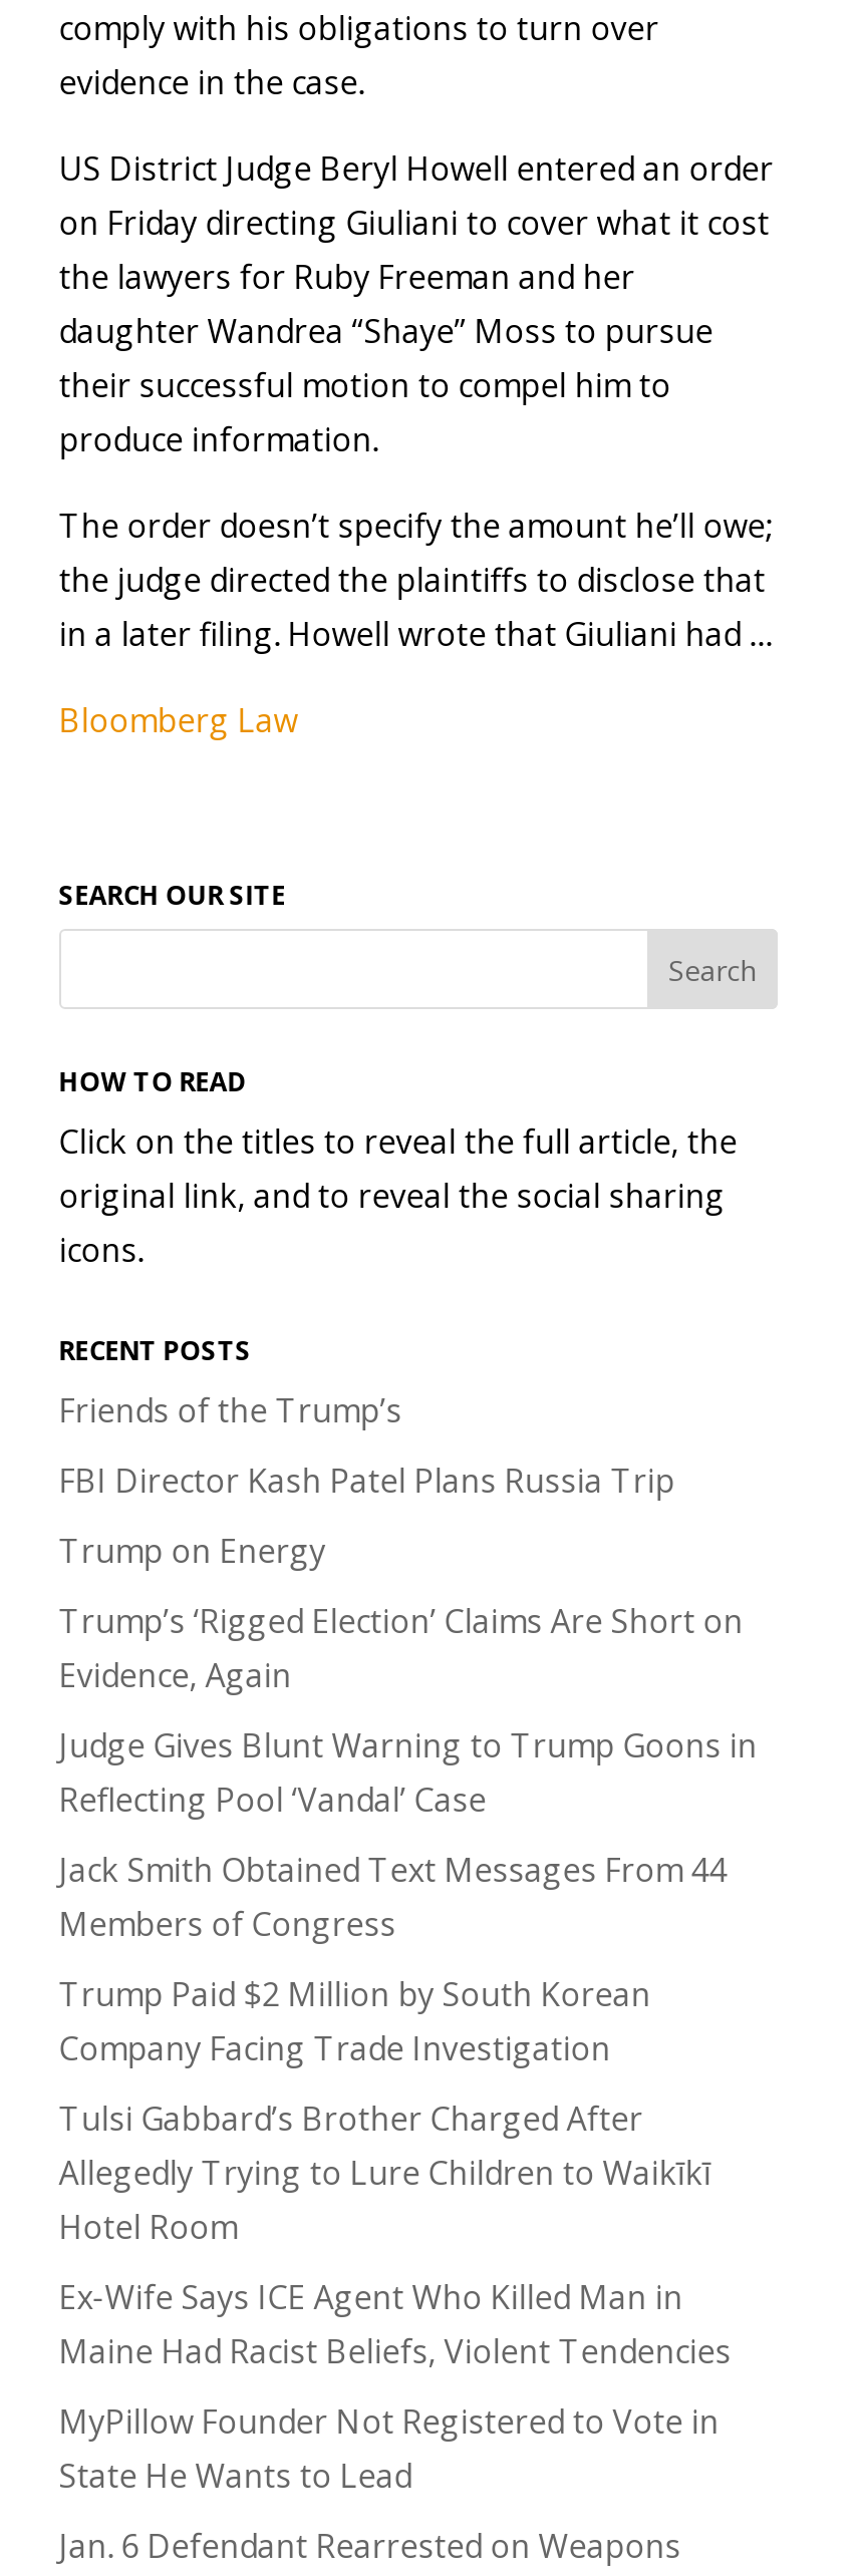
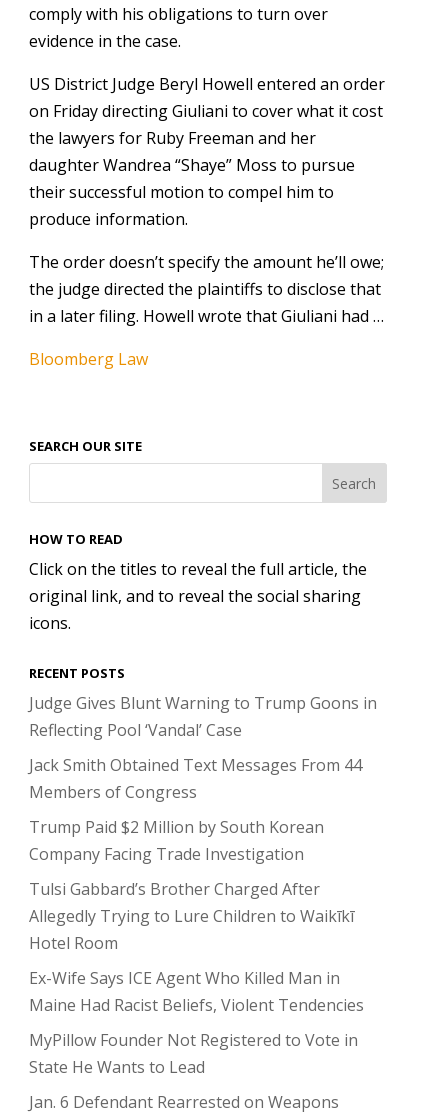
- Friends of the Trump’s
- FBI Director Kash Patel Plans Russia Trip
- Trump on Energy
- Trump’s ‘Rigged Election’ Claims Are Short on
- Evidence, Again
